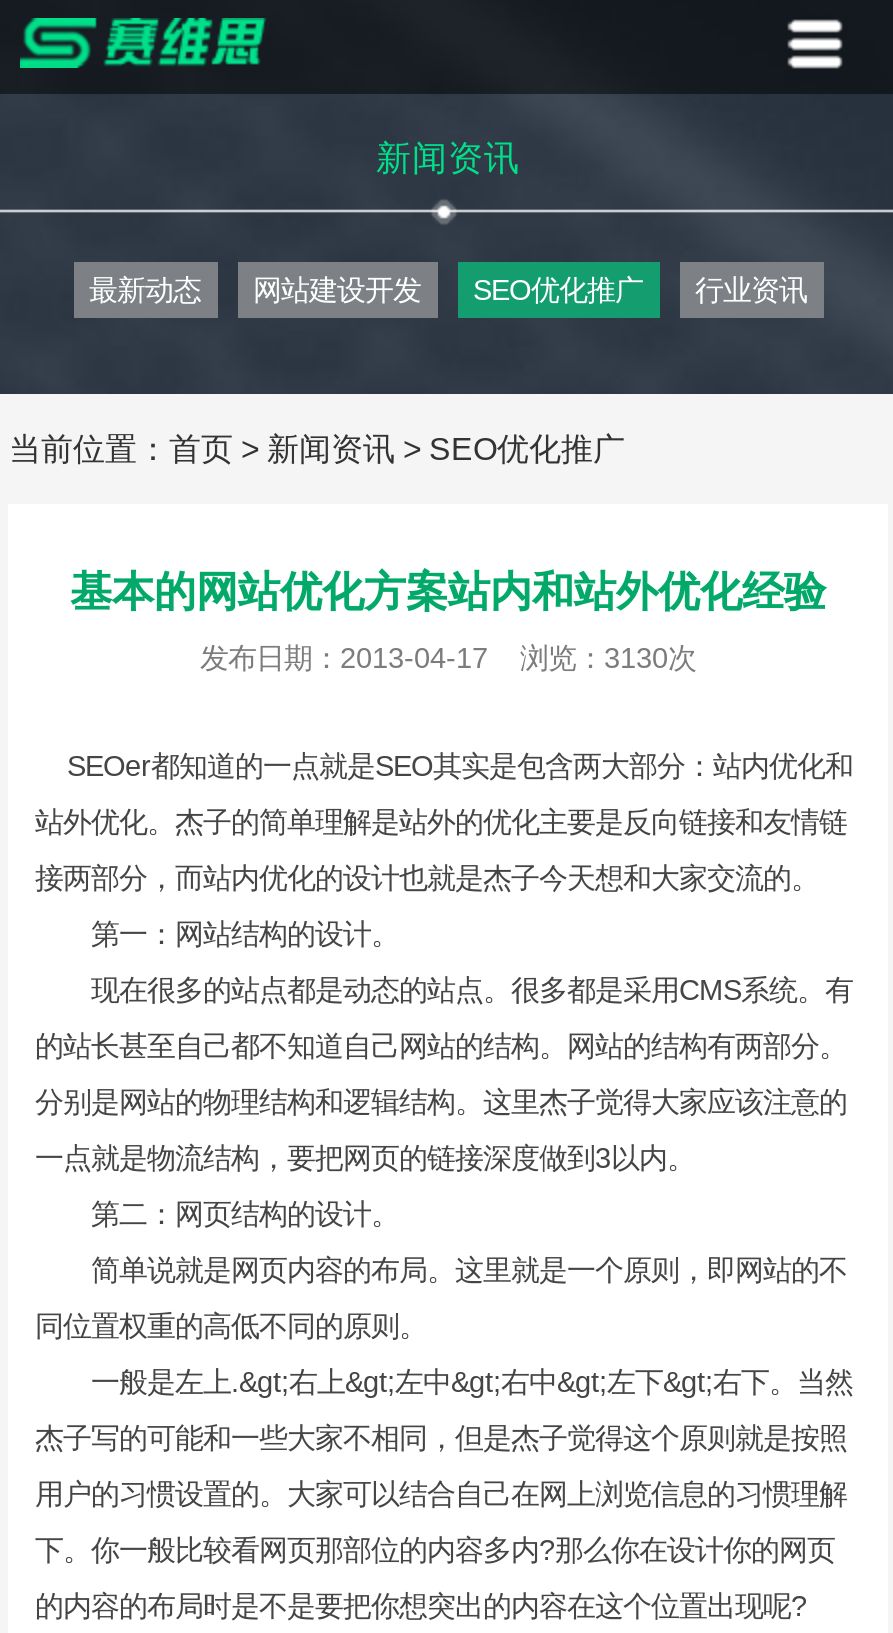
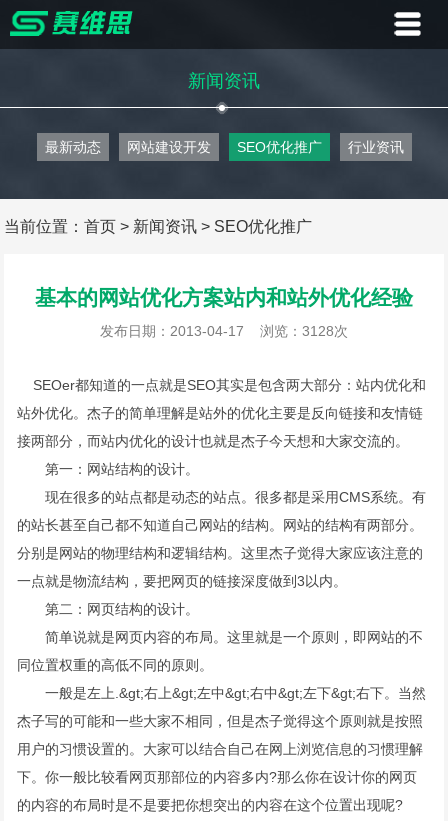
- 发布日期：2013-04-17浏览：3130次
+ 发布日期：2013-04-17浏览：3128次
